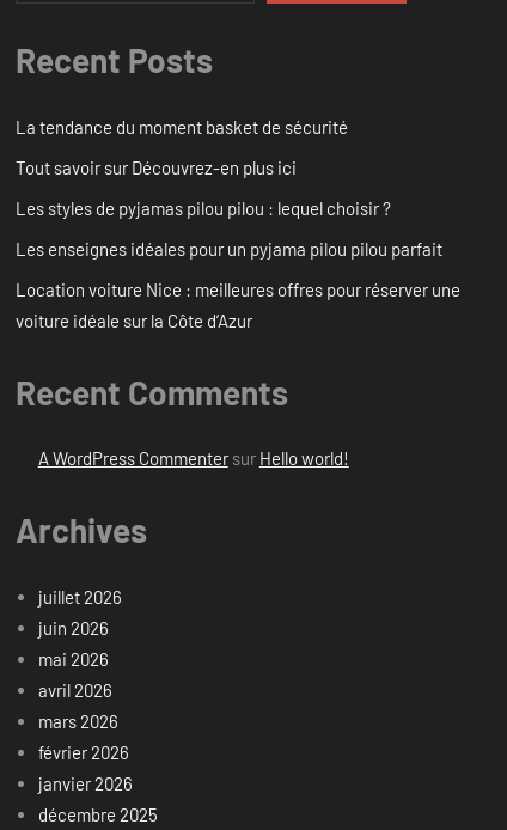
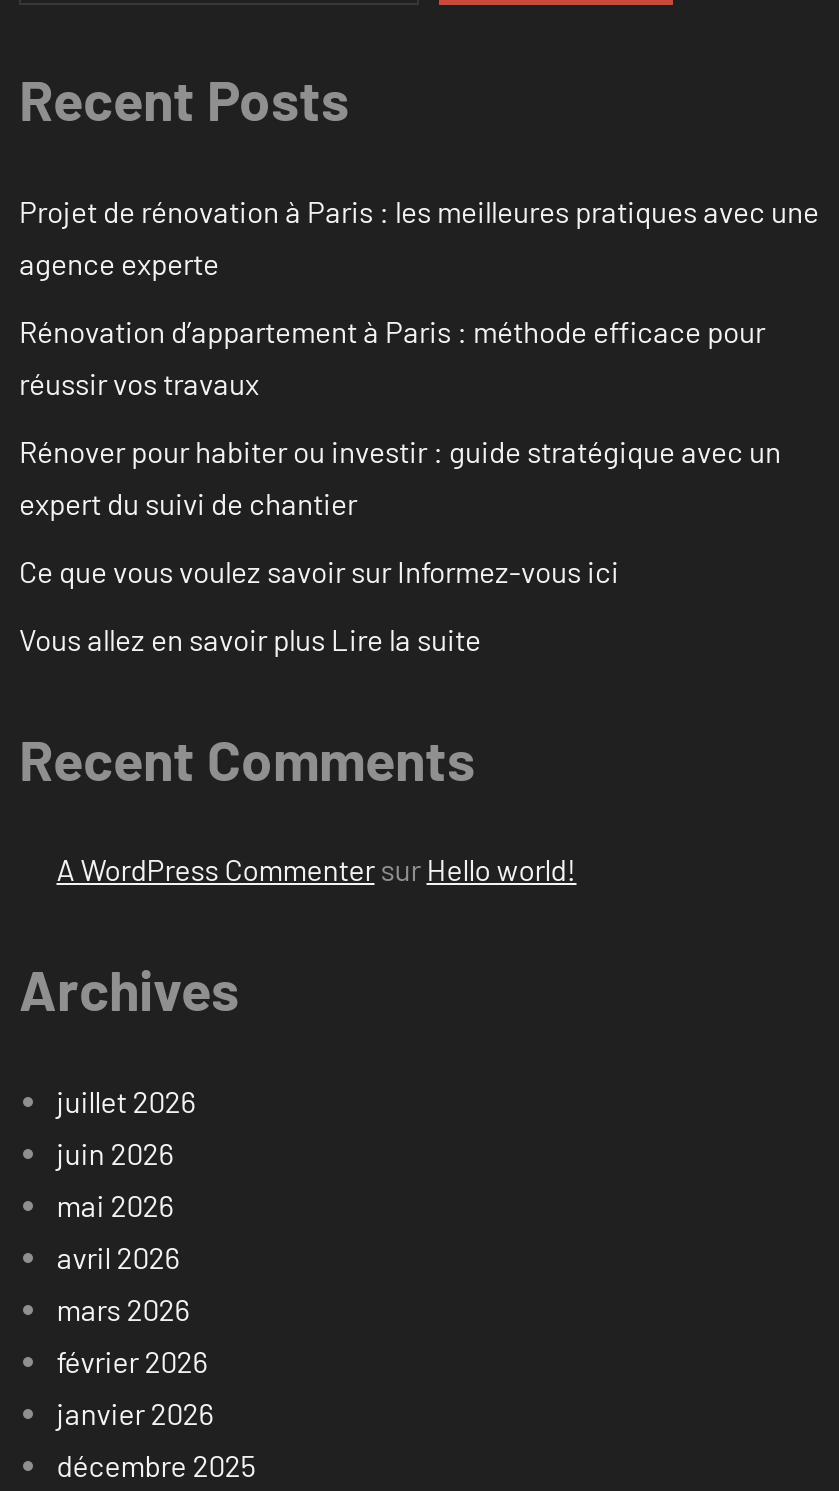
- La tendance du moment basket de sécurité
+ Projet de rénovation à Paris : les meilleures pratiques avec une
+ agence experte

- Tout savoir sur Découvrez-en plus ici
+ Rénovation d’appartement à Paris : méthode efficace pour
+ réussir vos travaux

- Les styles de pyjamas pilou pilou : lequel choisir ?
+ Rénover pour habiter ou investir : guide stratégique avec un
+ expert du suivi de chantier

- Les enseignes idéales pour un pyjama pilou pilou parfait
+ Ce que vous voulez savoir sur Informez-vous ici

- Location voiture Nice : meilleures offres pour réserver une
- voiture idéale sur la Côte d’Azur
+ Vous allez en savoir plus Lire la suite
